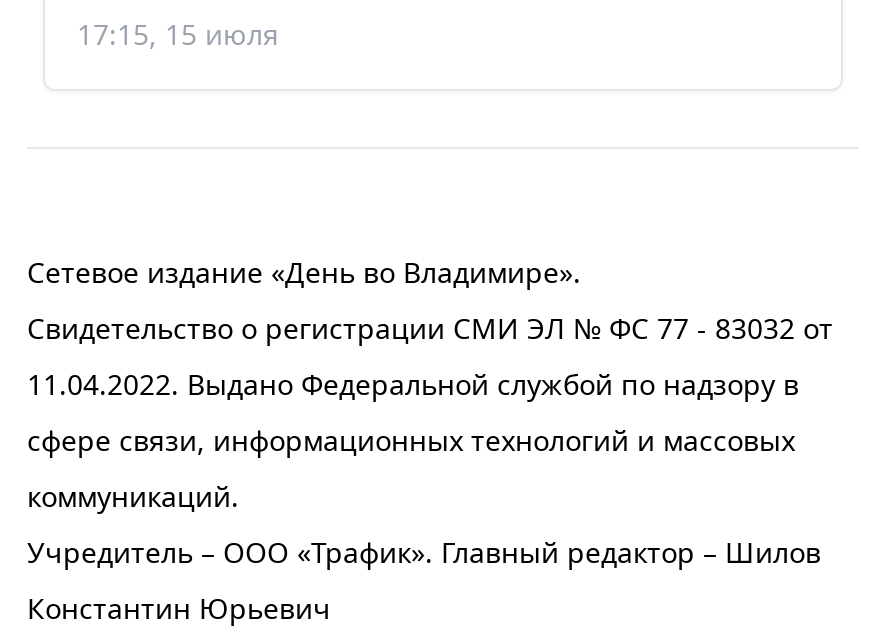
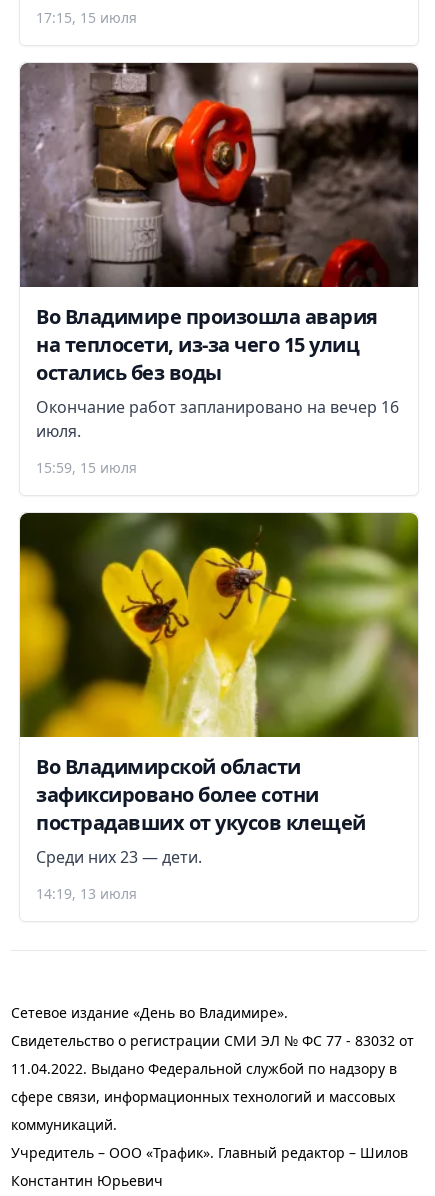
+ [image]
+ Во Владимире произошла авария
+ на теплосети, из-за чего 15 улиц
+ остались без воды
+ Окончание работ запланировано на вечер 16
+ июля.
+ 15:59, 15 июля

+ [image]
+ Во Владимирской области
+ зафиксировано более сотни
+ пострадавших от укусов клещей
+ Среди них 23 — дети.
+ 14:19, 13 июля
